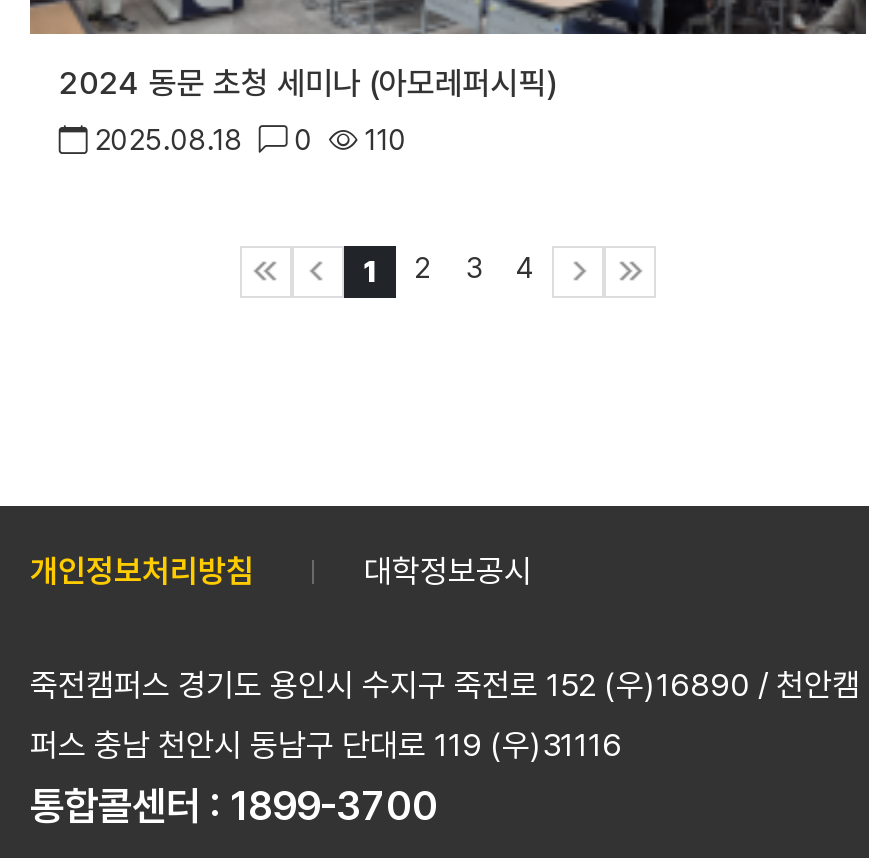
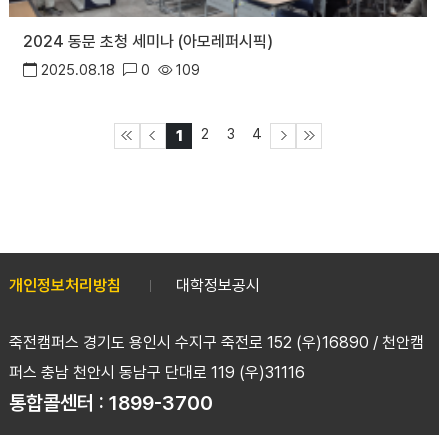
- 2025.08.18 0 110
+ 2025.08.18 0 109
